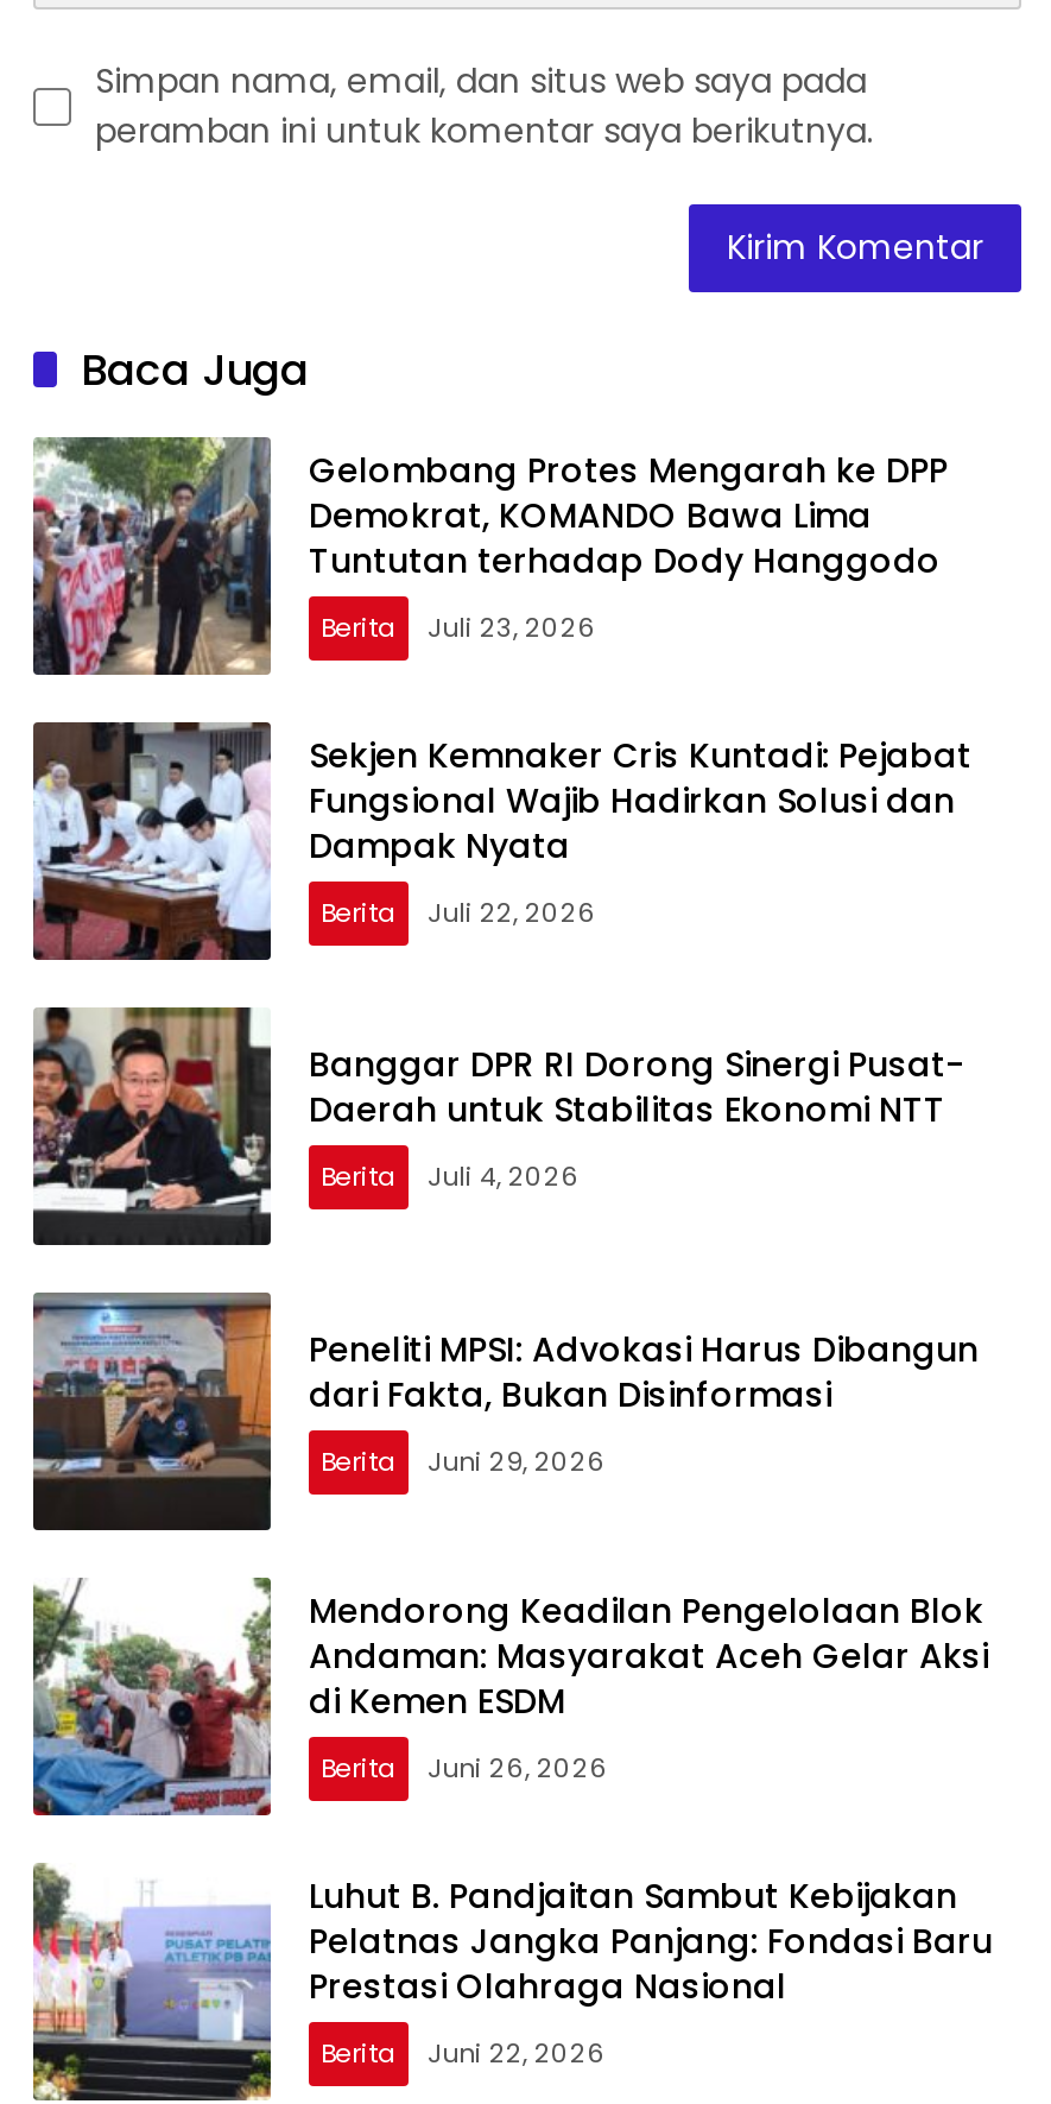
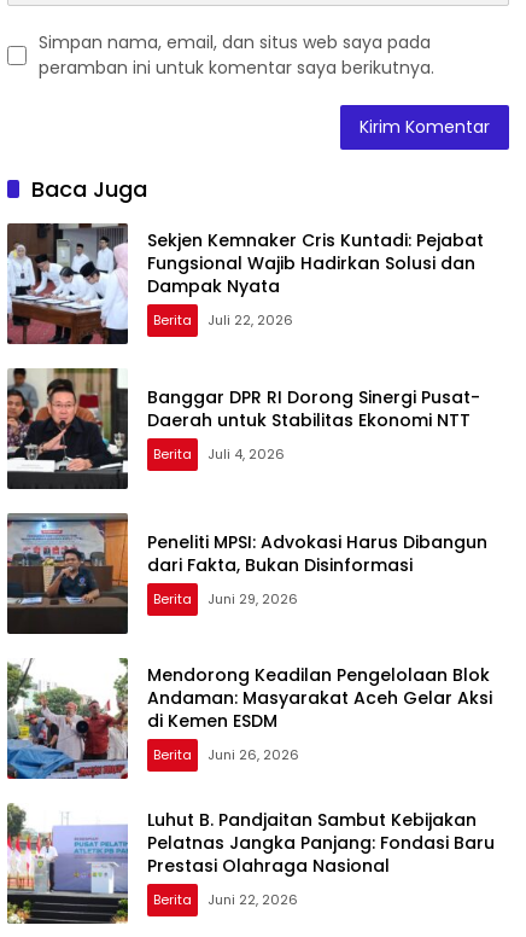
- [image]
- Gelombang Protes Mengarah ke DPP
- Demokrat, KOMANDO Bawa Lima
- Tuntutan terhadap Dody Hanggodo
- Berita
- Juli 23, 2026
